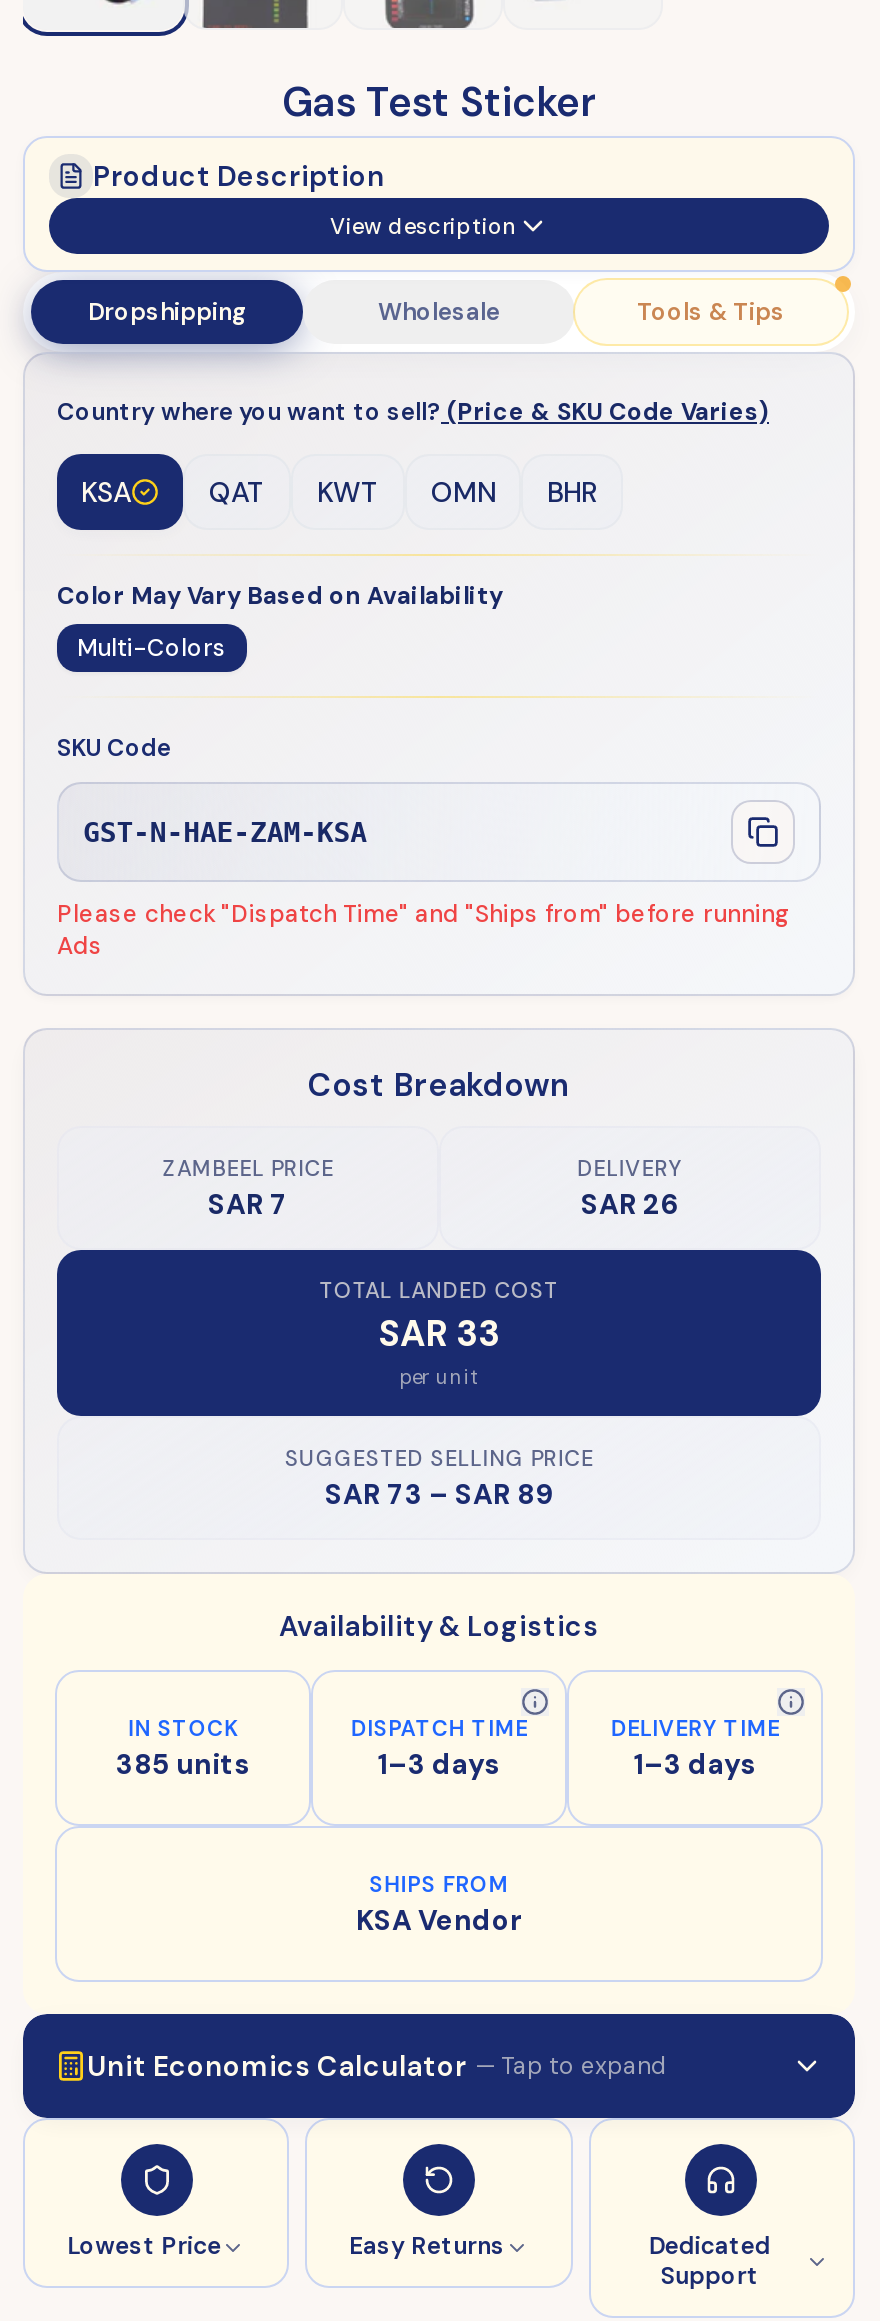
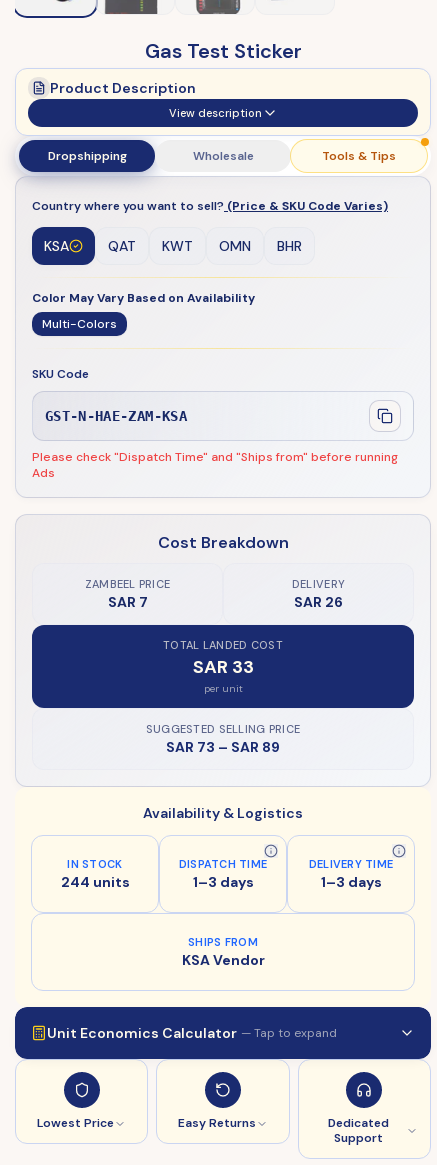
- 385 units
+ 244 units
